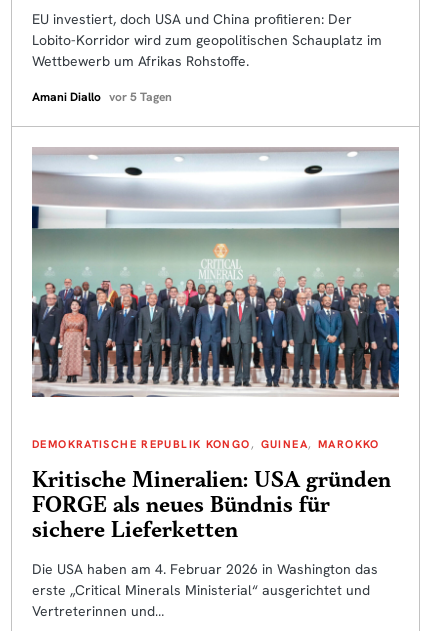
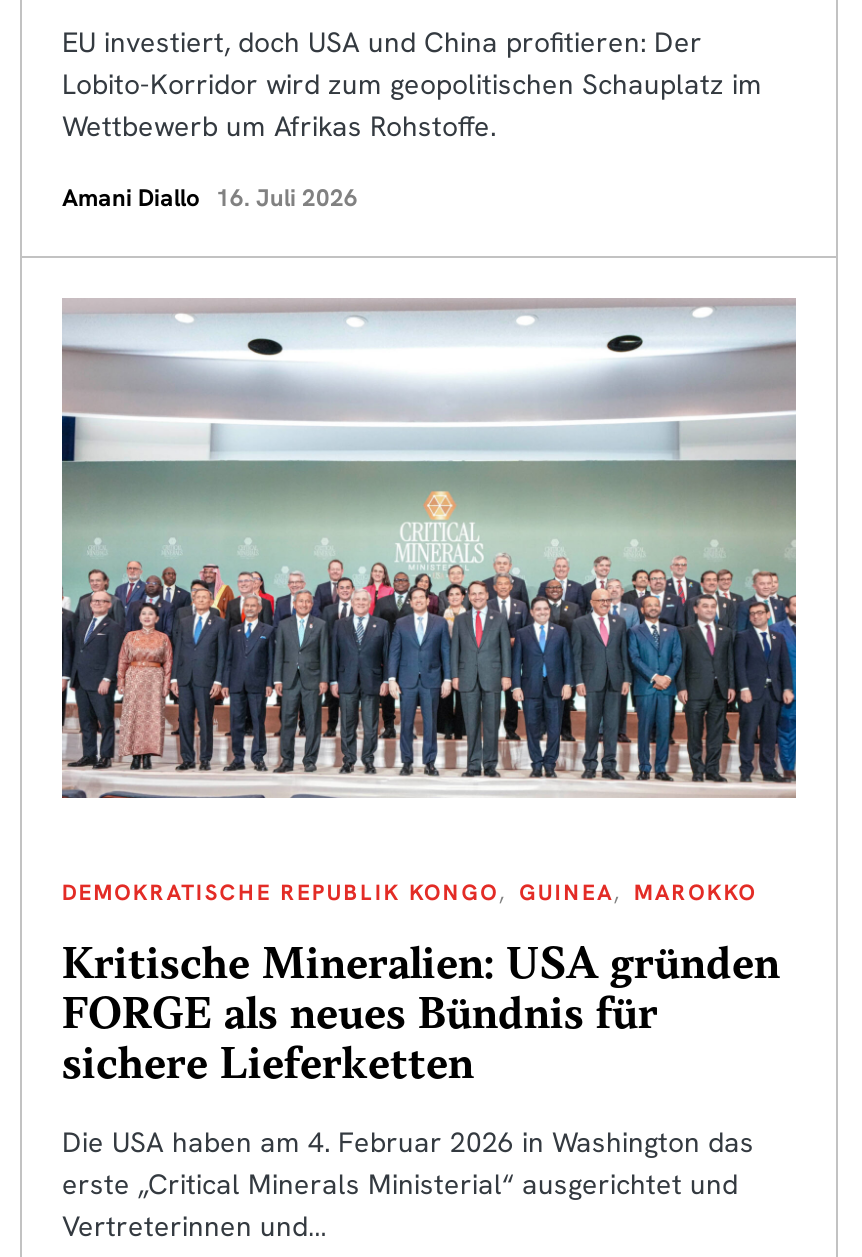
- Amani Diallo vor 5 Tagen
+ Amani Diallo 16. Juli 2026
